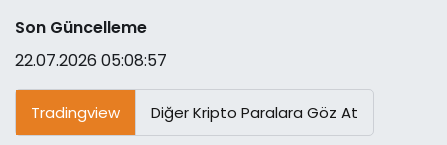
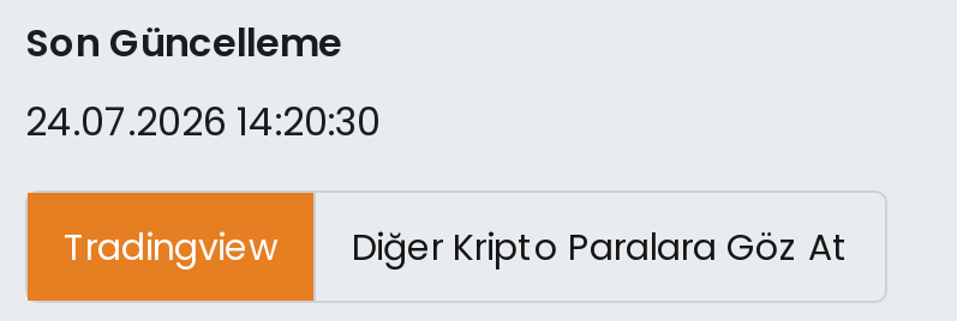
- 22.07.2026 05:08:57
+ 24.07.2026 14:20:30
